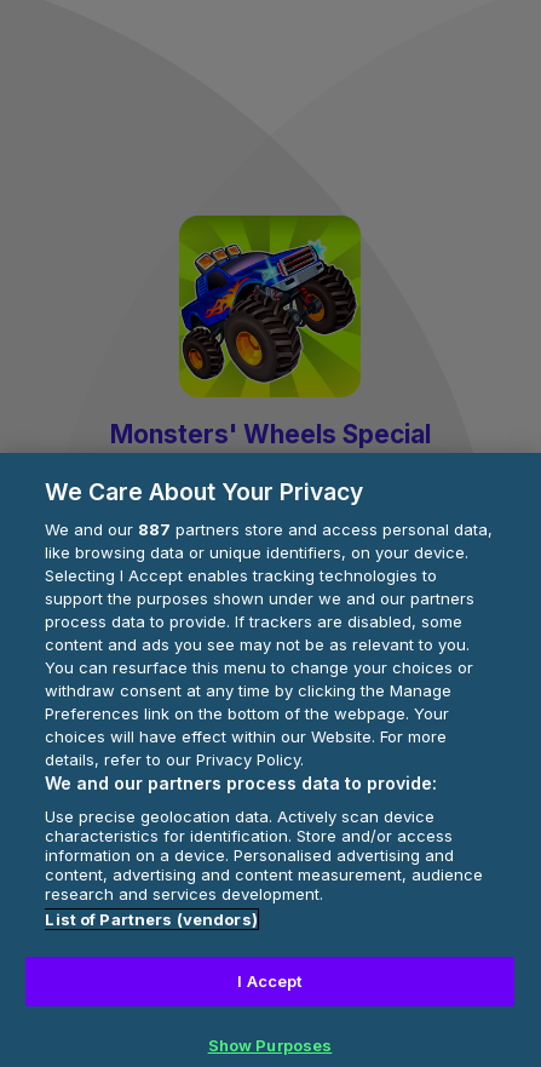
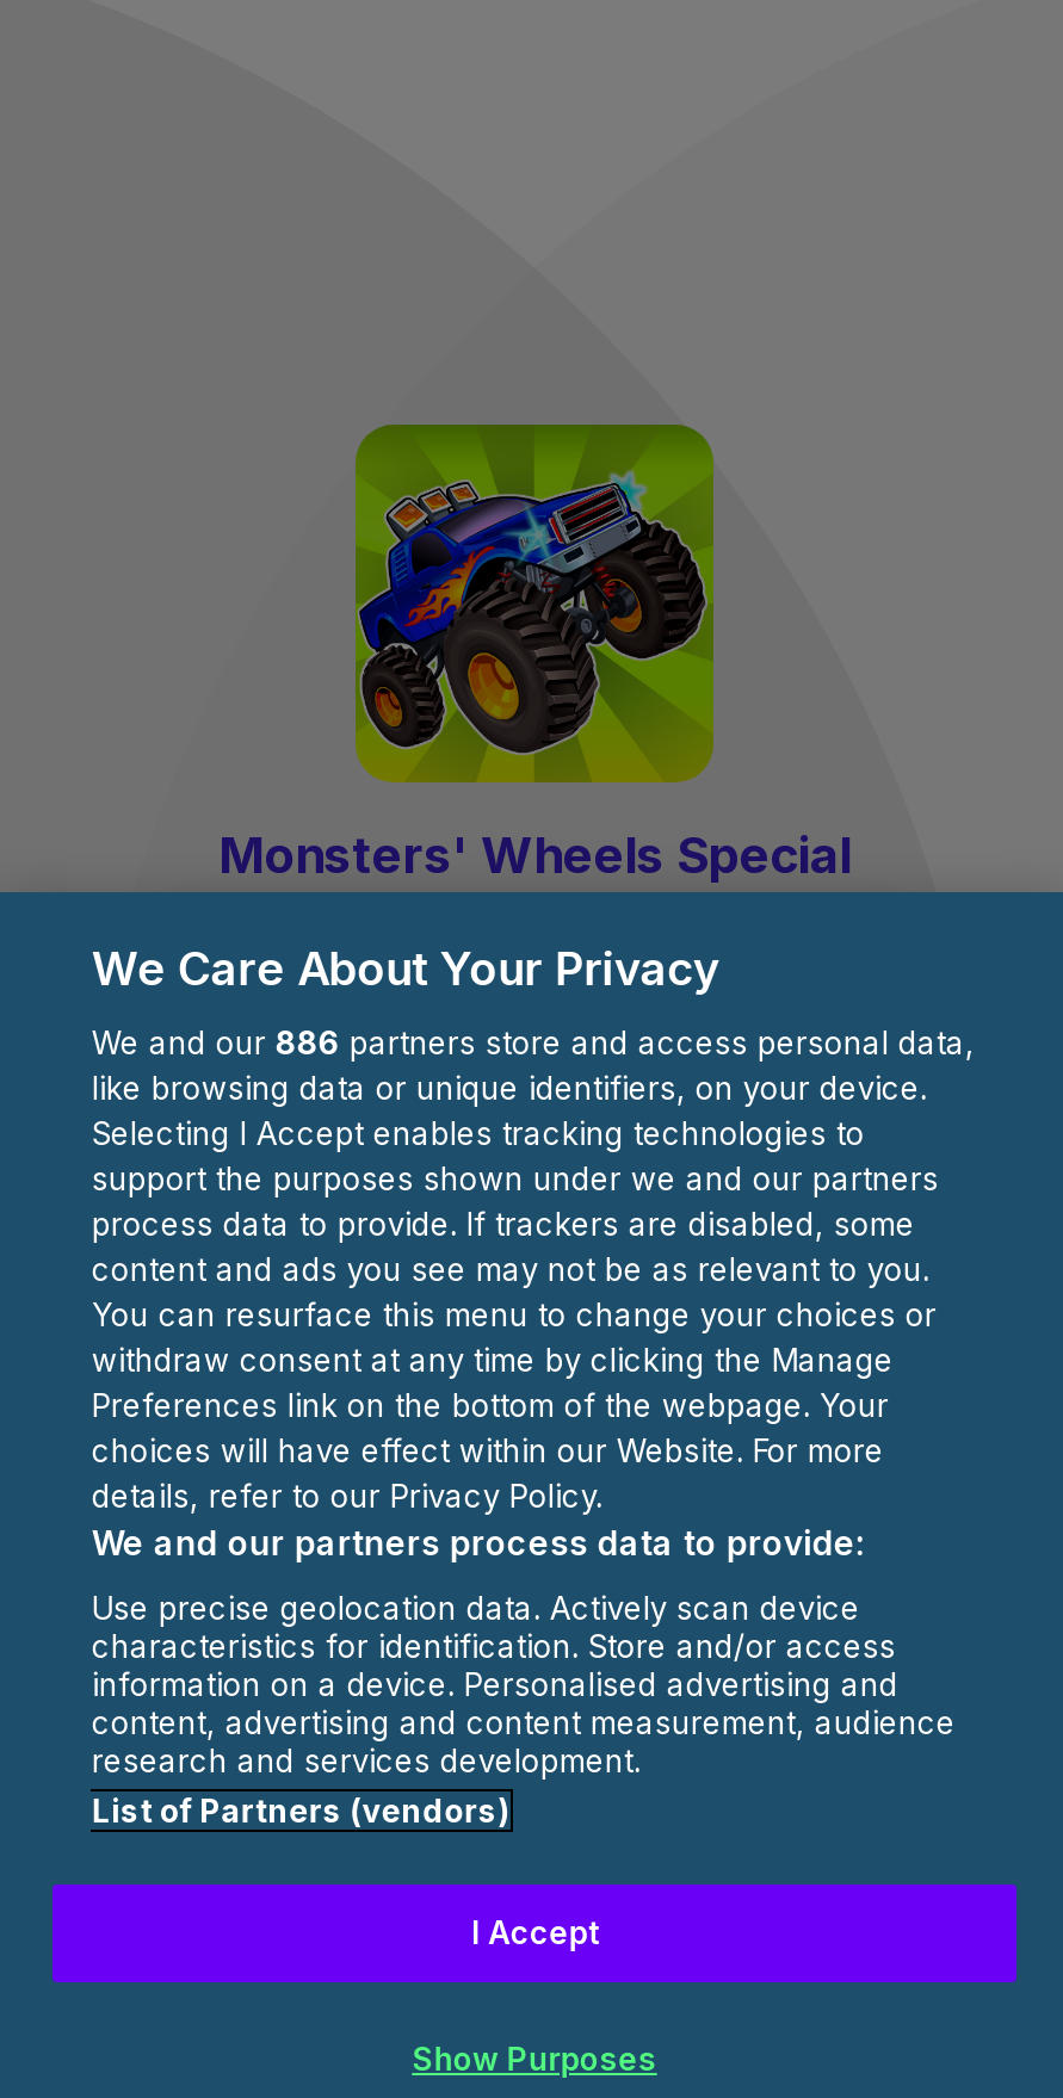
- We and our 887 partners store and access personal data,
+ We and our 886 partners store and access personal data,
